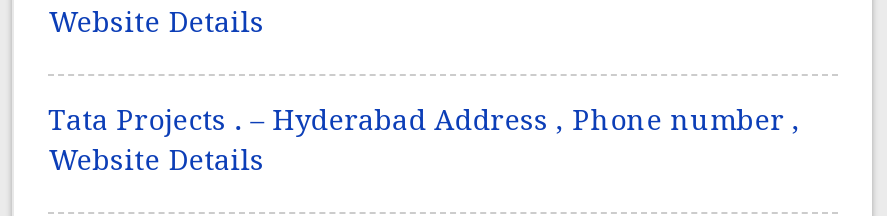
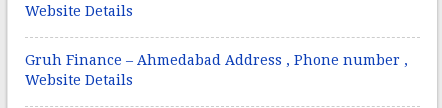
- Tata Projects . – Hyderabad Address , Phone number ,
+ Gruh Finance – Ahmedabad Address , Phone number ,
